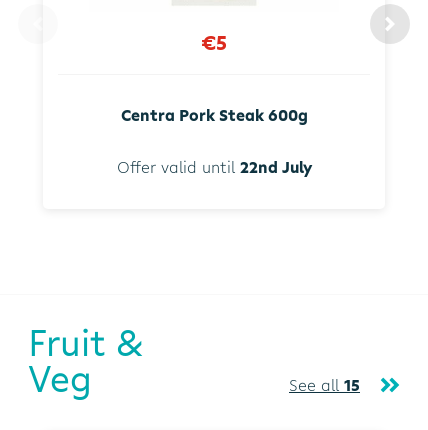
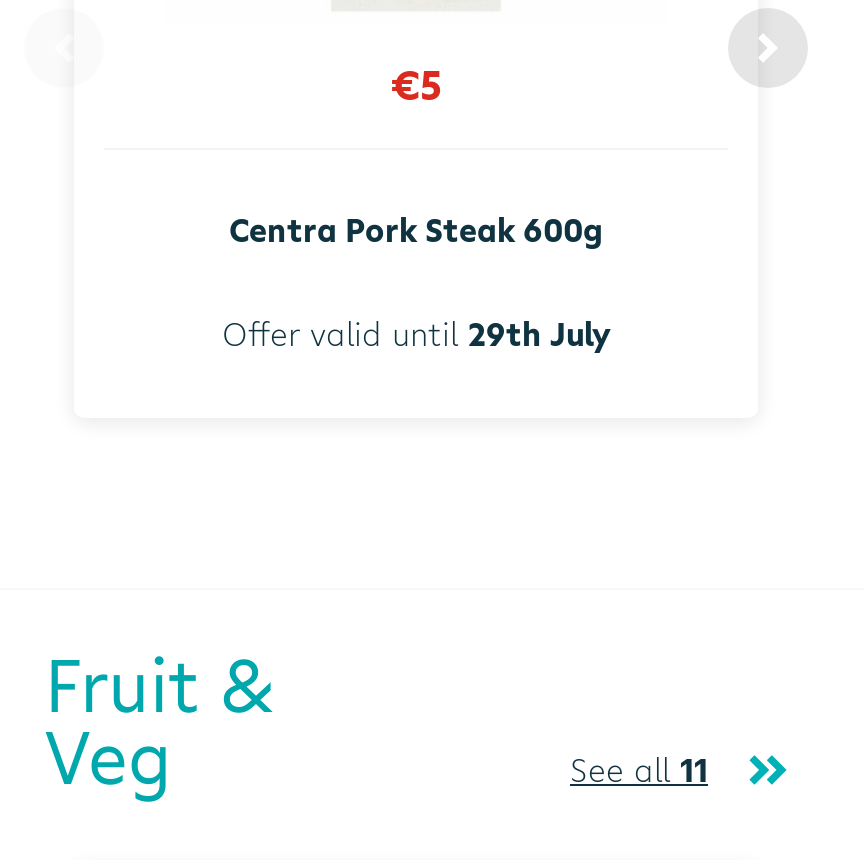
- Offer valid until 22nd July
+ Offer valid until 29th July

- See all 15
+ See all 11
